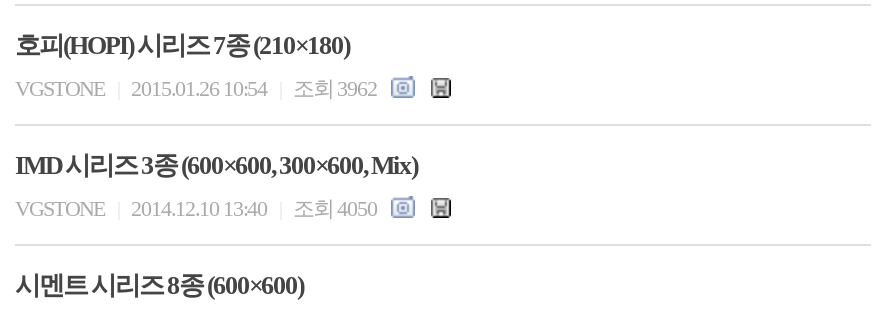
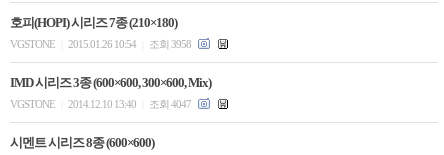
- VGSTONE 2015.01.26 10:54 조회 3962
+ VGSTONE 2015.01.26 10:54 조회 3958

- VGSTONE 2014.12.10 13:40 조회 4050
+ VGSTONE 2014.12.10 13:40 조회 4047
